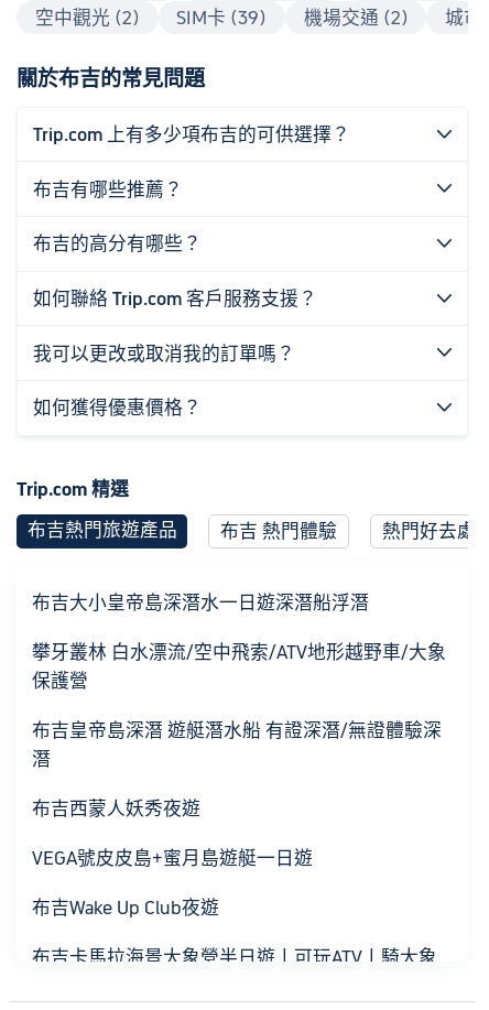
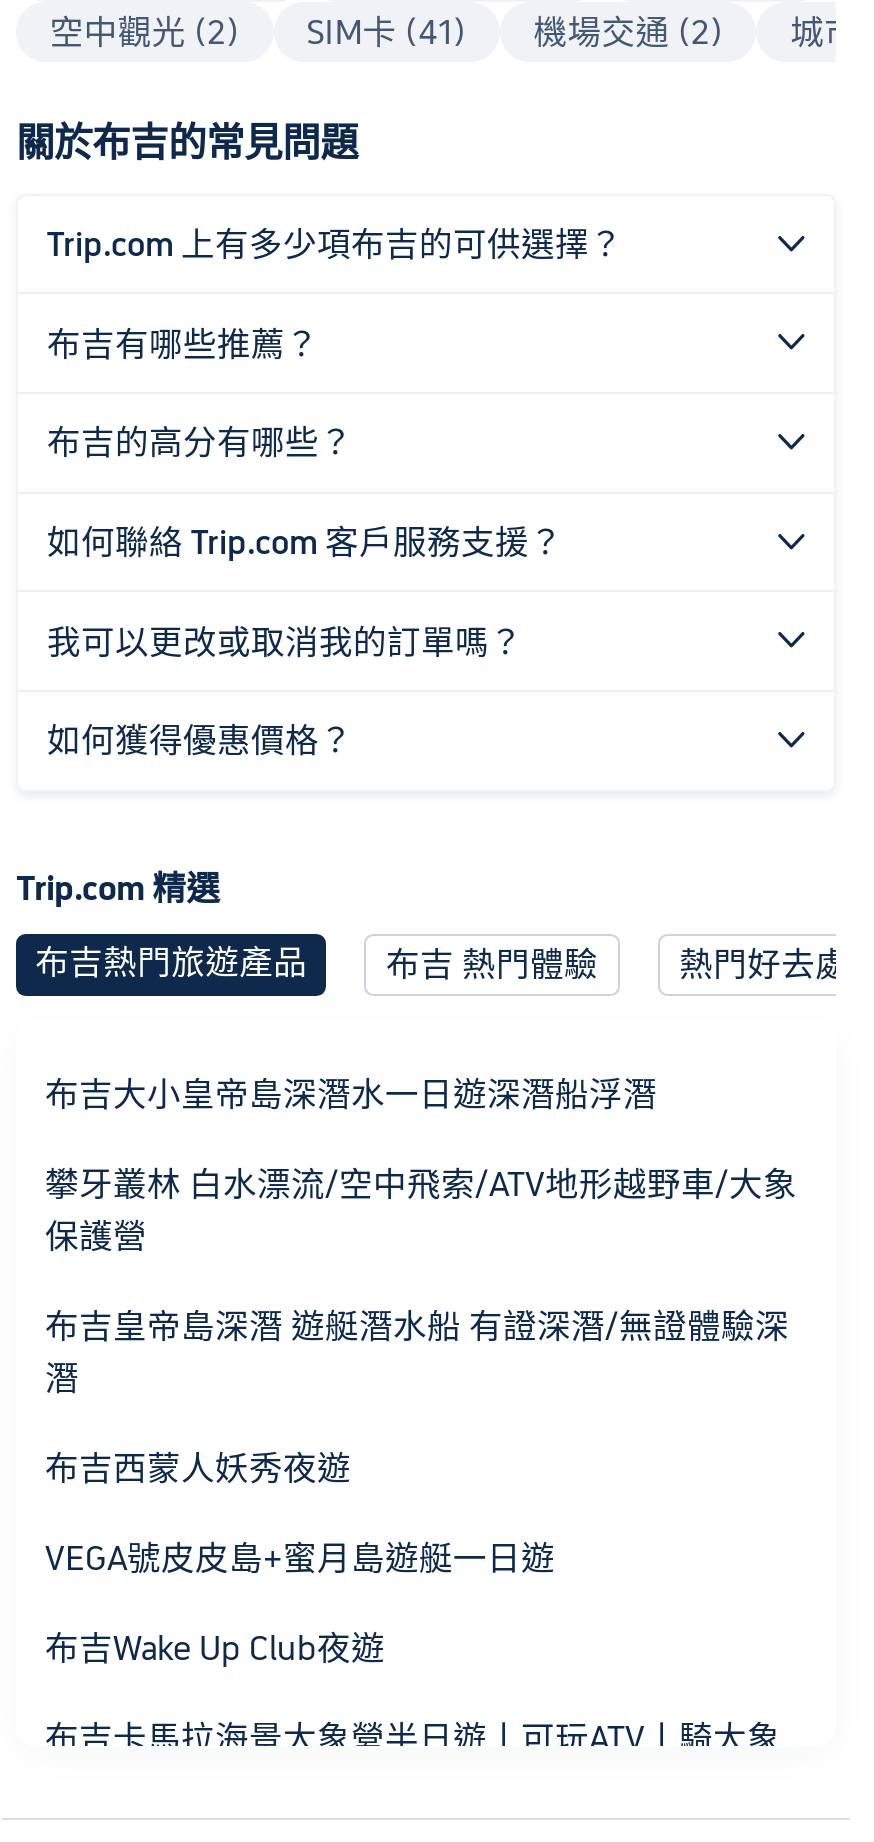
- SIM卡 (39)
+ SIM卡 (41)
